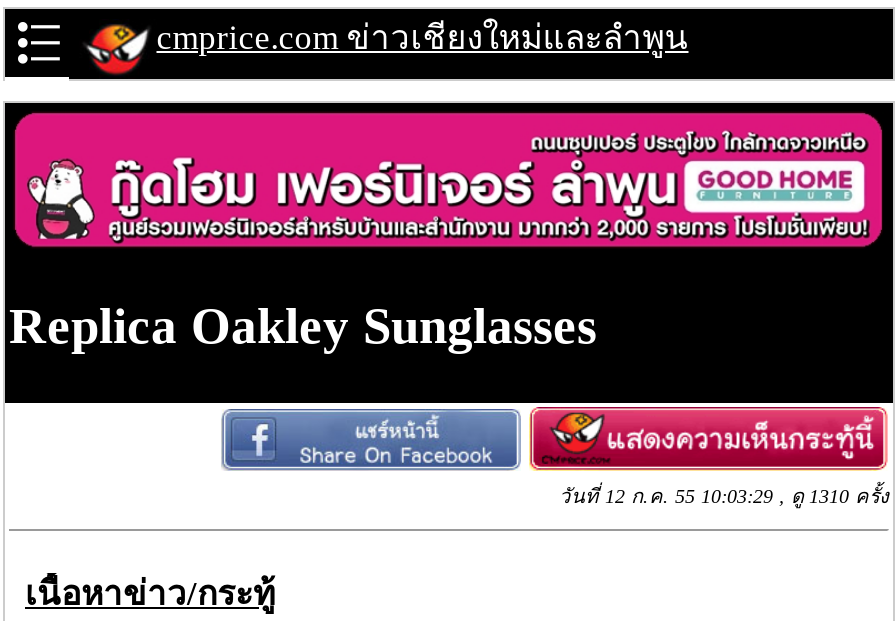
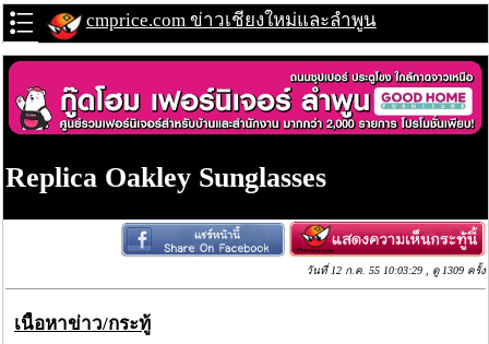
- วันที่ 12 ก.ค. 55 10:03:29 , ดู 1310 ครั้ง
+ วันที่ 12 ก.ค. 55 10:03:29 , ดู 1309 ครั้ง
